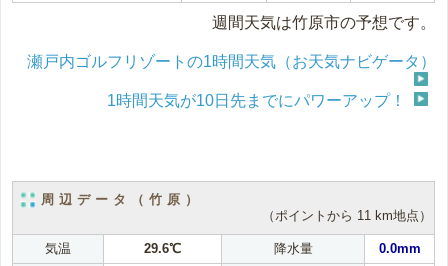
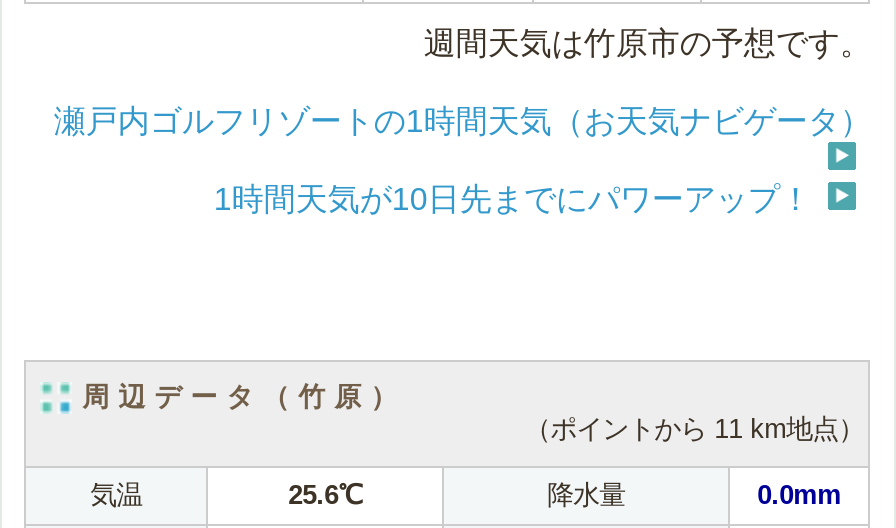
- 29.6℃
+ 25.6℃
